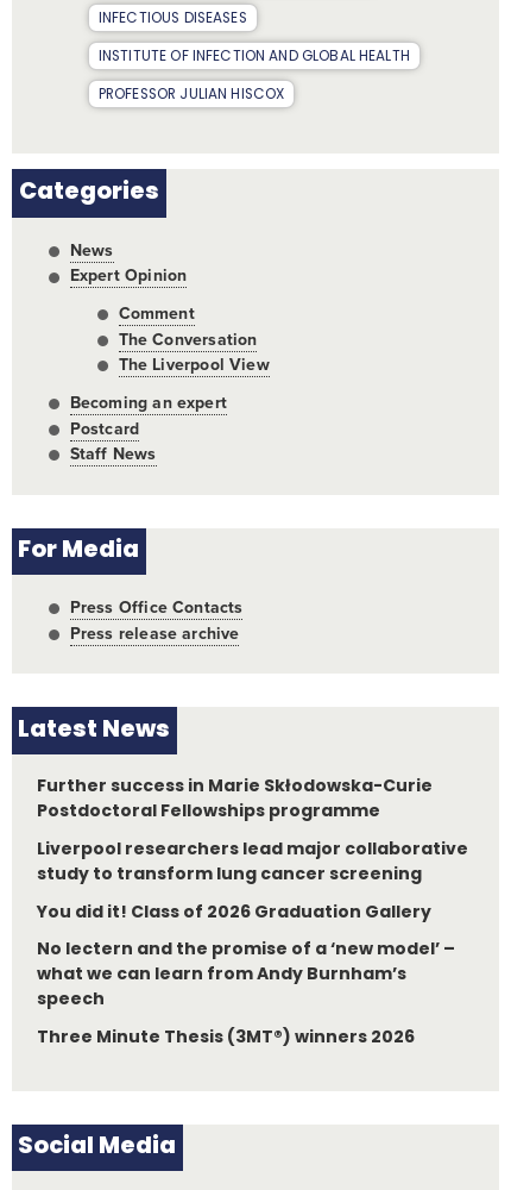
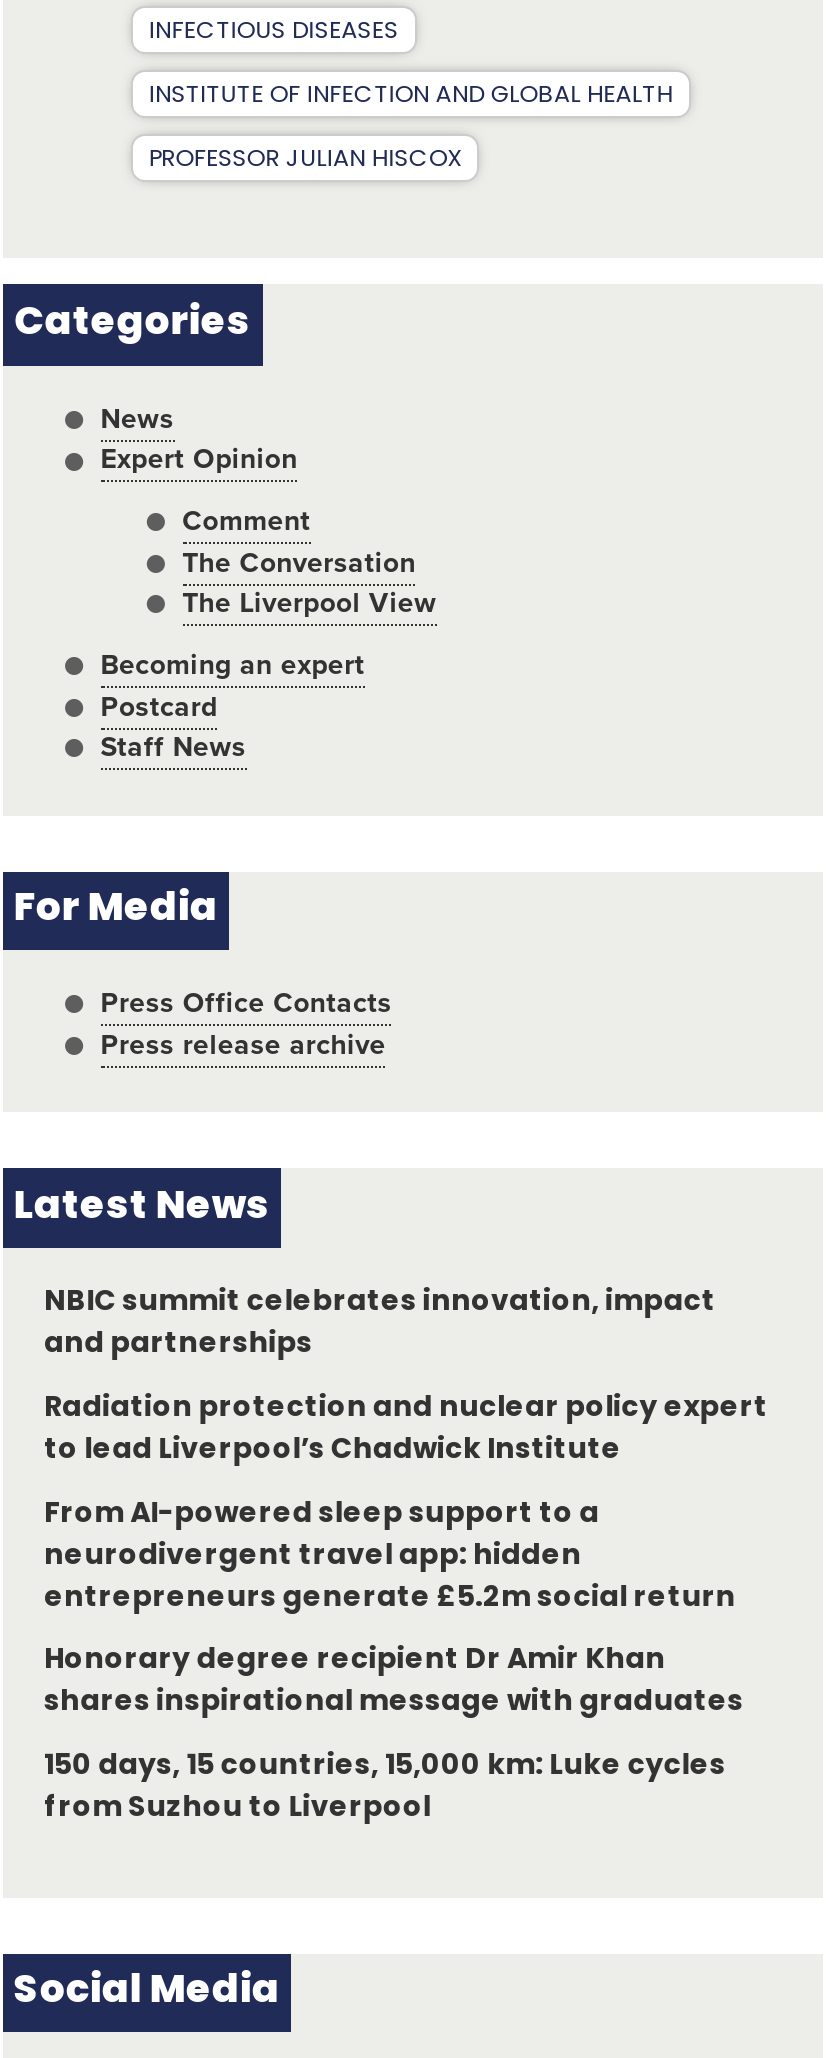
- Further success in Marie Skłodowska-Curie
- Postdoctoral Fellowships programme
+ NBIC summit celebrates innovation, impact
+ and partnerships

- Liverpool researchers lead major collaborative
- study to transform lung cancer screening
+ Radiation protection and nuclear policy expert
+ to lead Liverpool’s Chadwick Institute

- You did it! Class of 2026 Graduation Gallery
+ From AI-powered sleep support to a
+ neurodivergent travel app: hidden
+ entrepreneurs generate £5.2m social return

- No lectern and the promise of a ‘new model’ –
- what we can learn from Andy Burnham’s
- speech
+ Honorary degree recipient Dr Amir Khan
+ shares inspirational message with graduates

- Three Minute Thesis (3MT®) winners 2026
+ 150 days, 15 countries, 15,000 km: Luke cycles
+ from Suzhou to Liverpool
